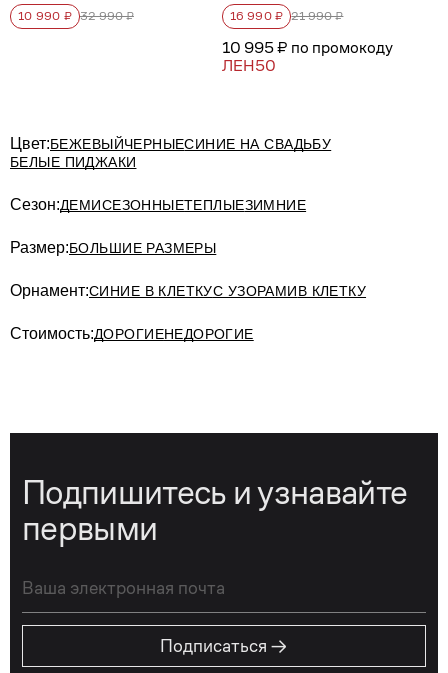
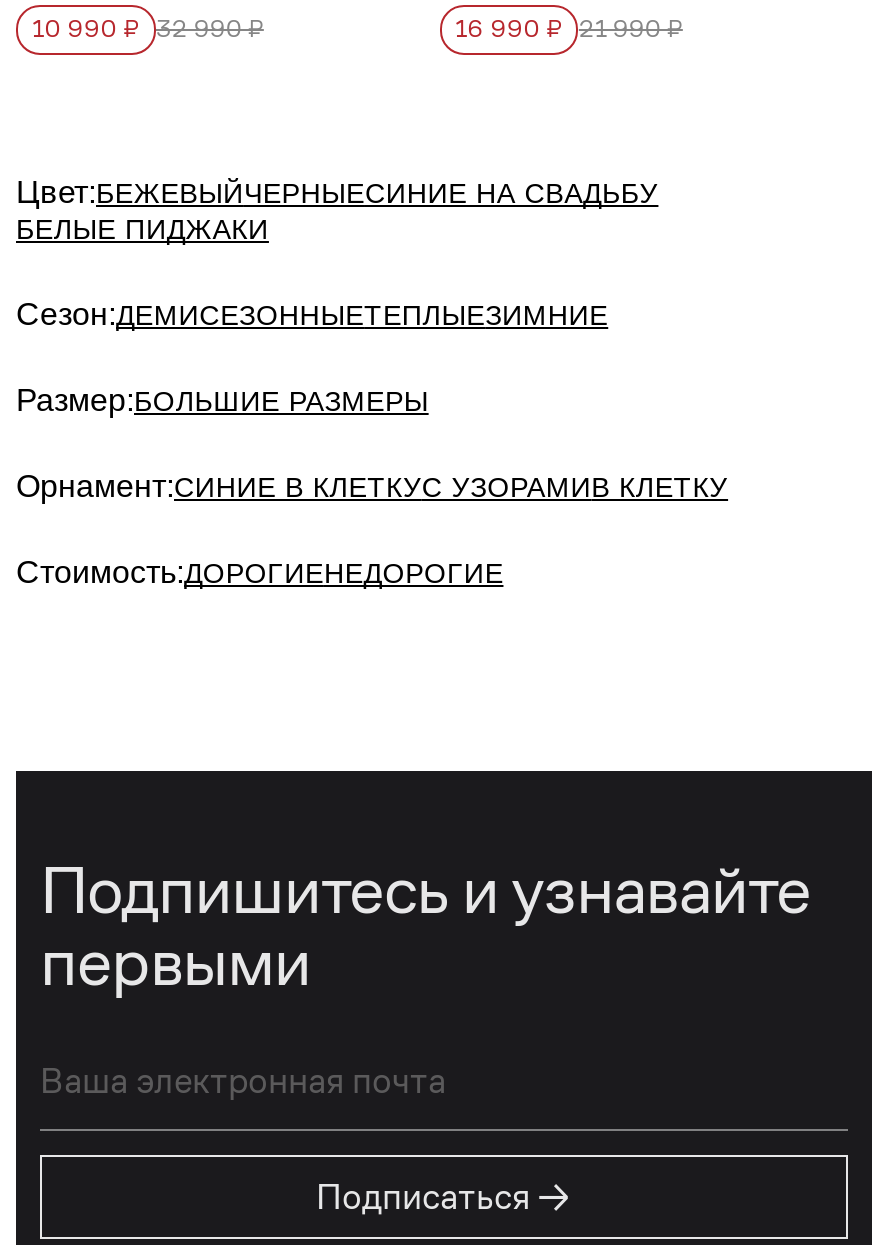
- 10 995 ₽ по промокоду
- ЛЕН50
